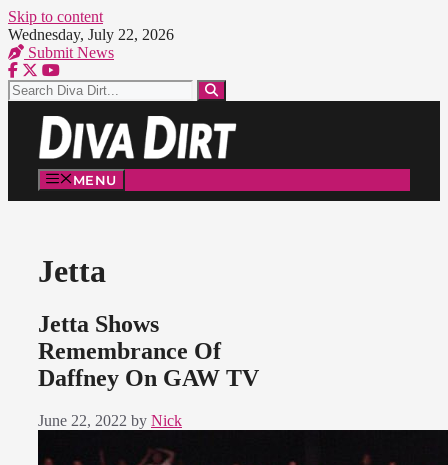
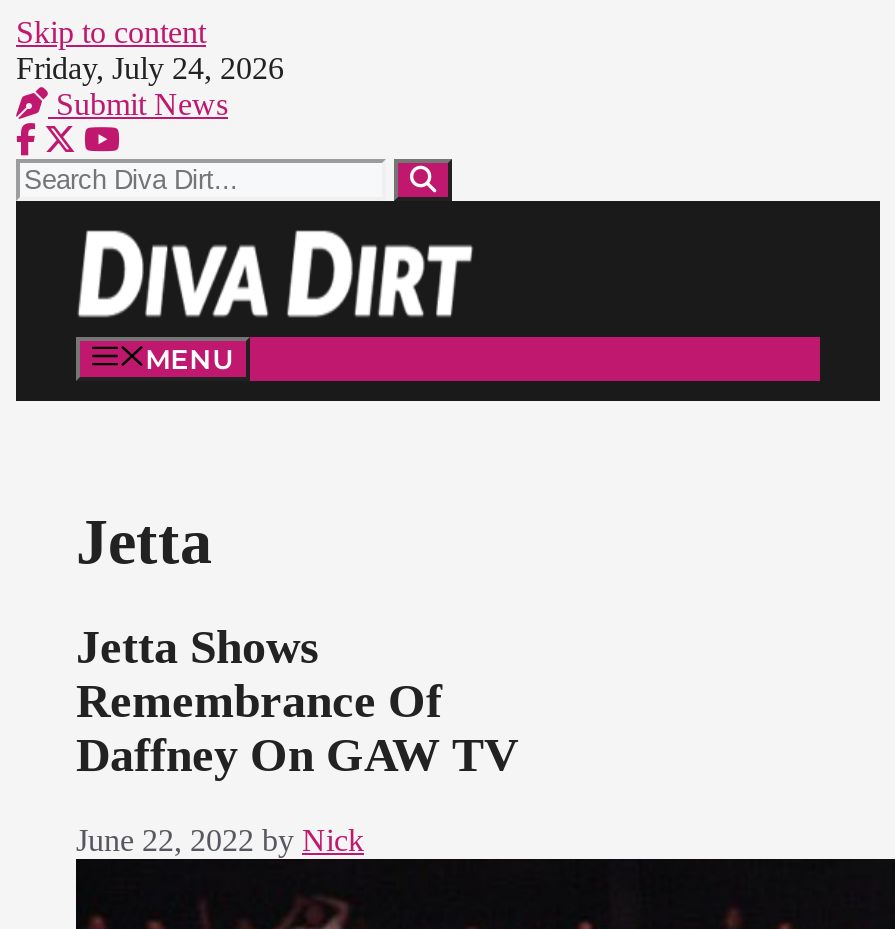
- Wednesday, July 22, 2026
+ Friday, July 24, 2026
